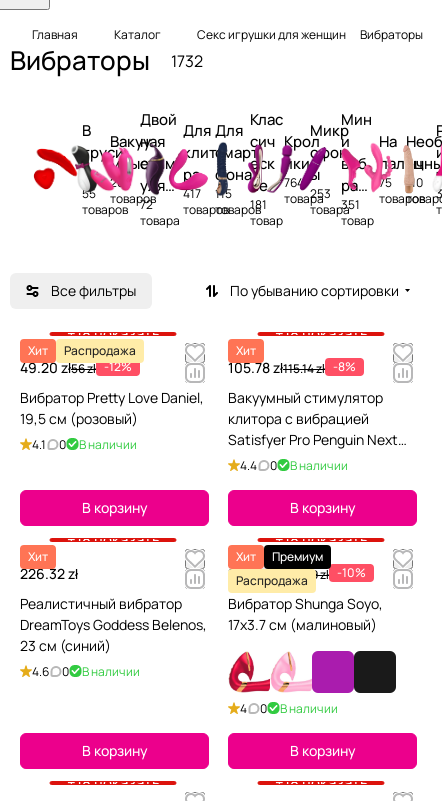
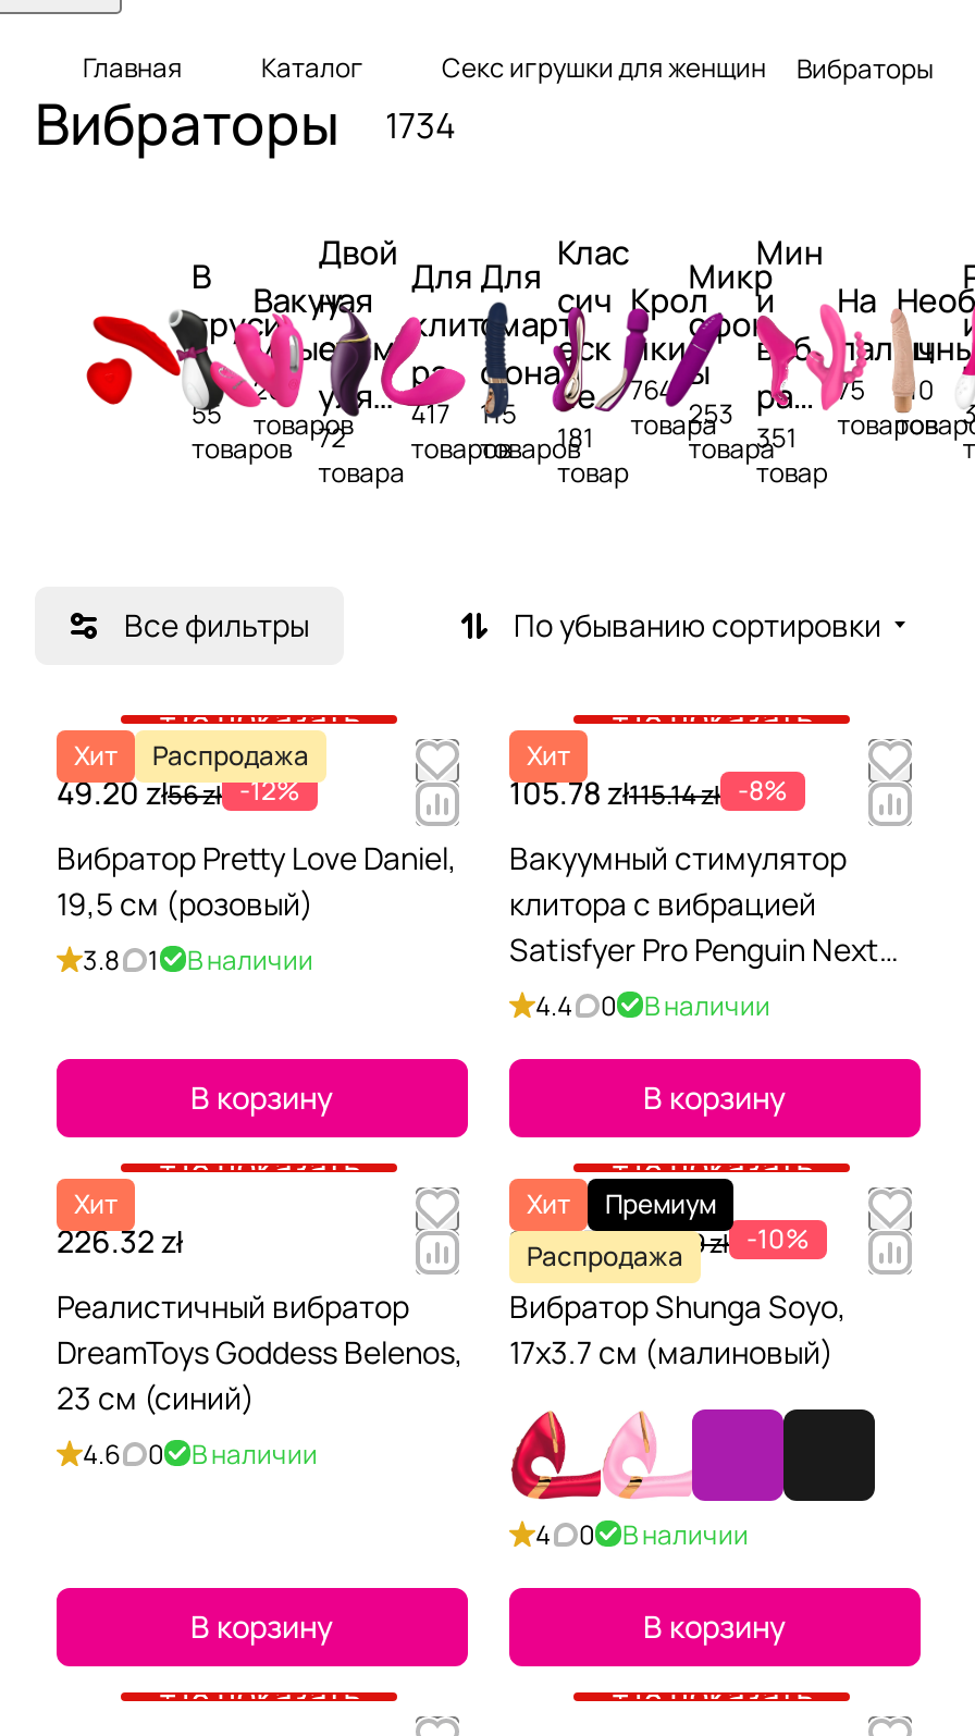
- Вибраторы 1732
+ Вибраторы 1734

- 4.1
+ 3.8

- 0
+ 1
